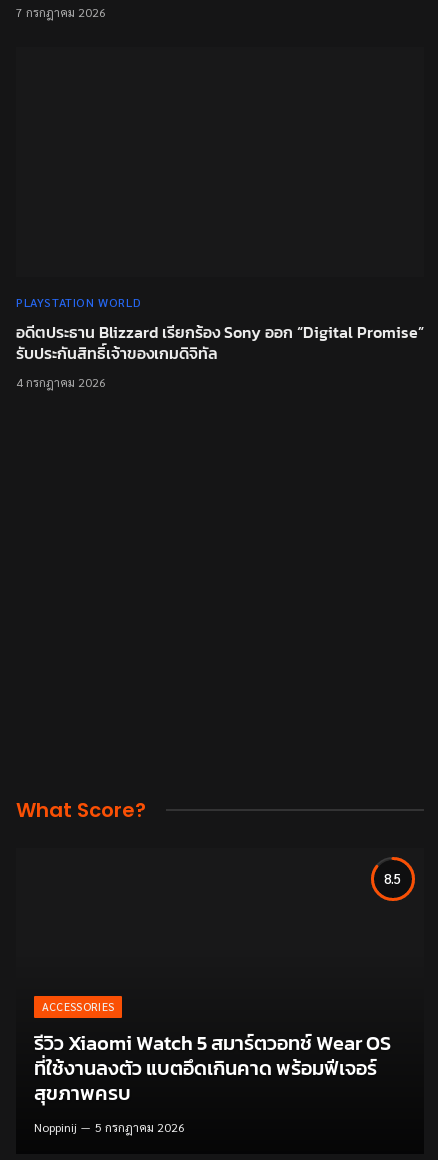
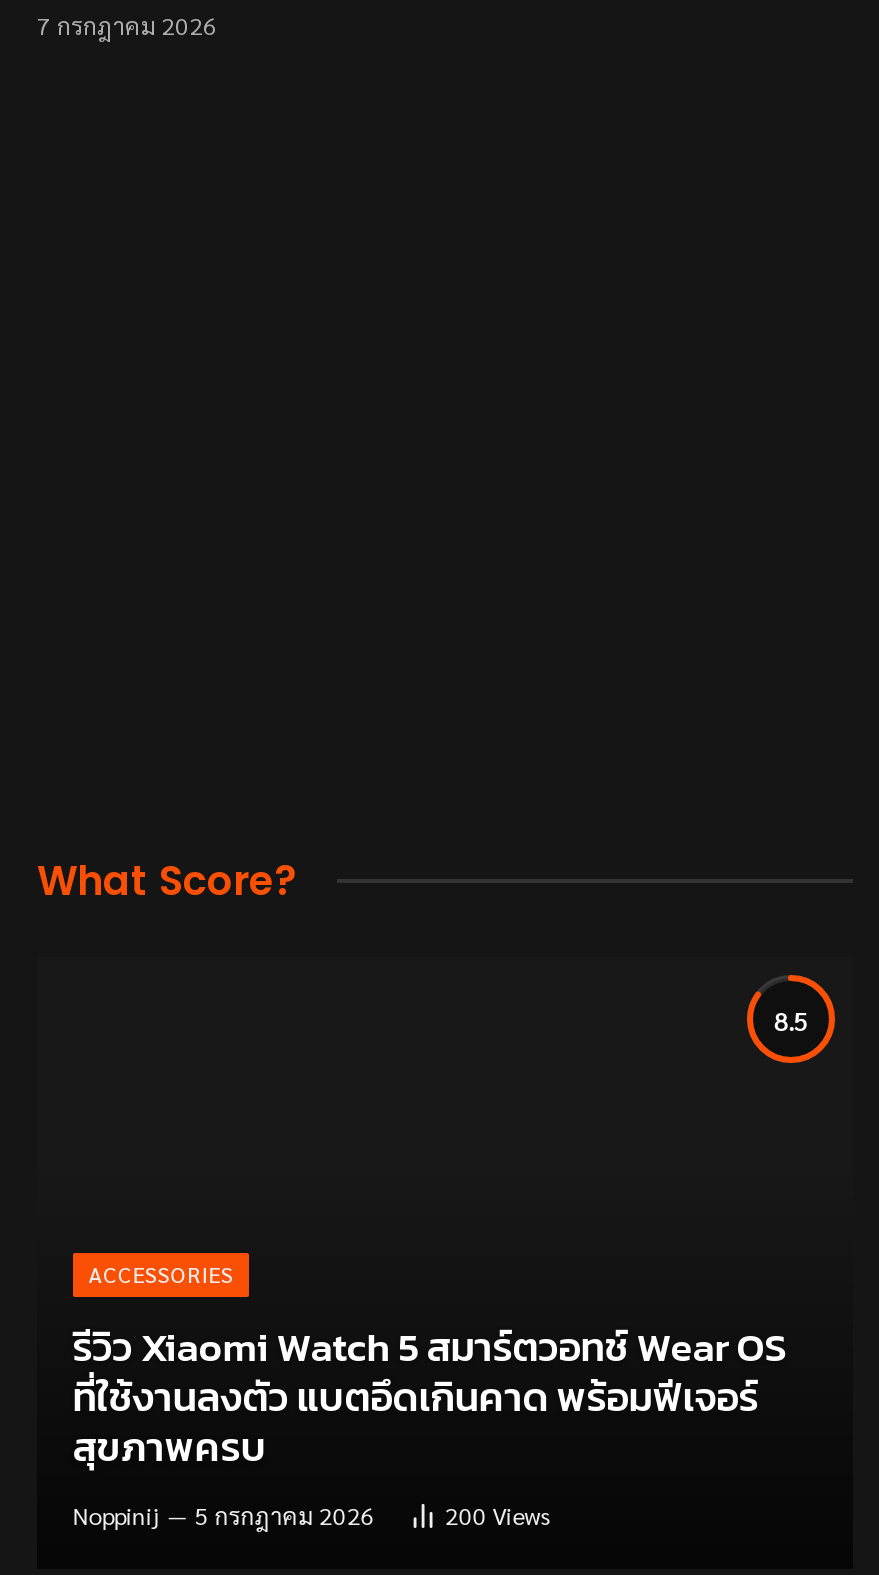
- PLAYSTATION WORLD
- อดีตประธาน Blizzard เรียกร้อง Sony ออก “Digital Promise”
- รับประกันสิทธิ์เจ้าของเกมดิจิทัล
- 4 กรกฎาคม 2026

+ 200 Views
